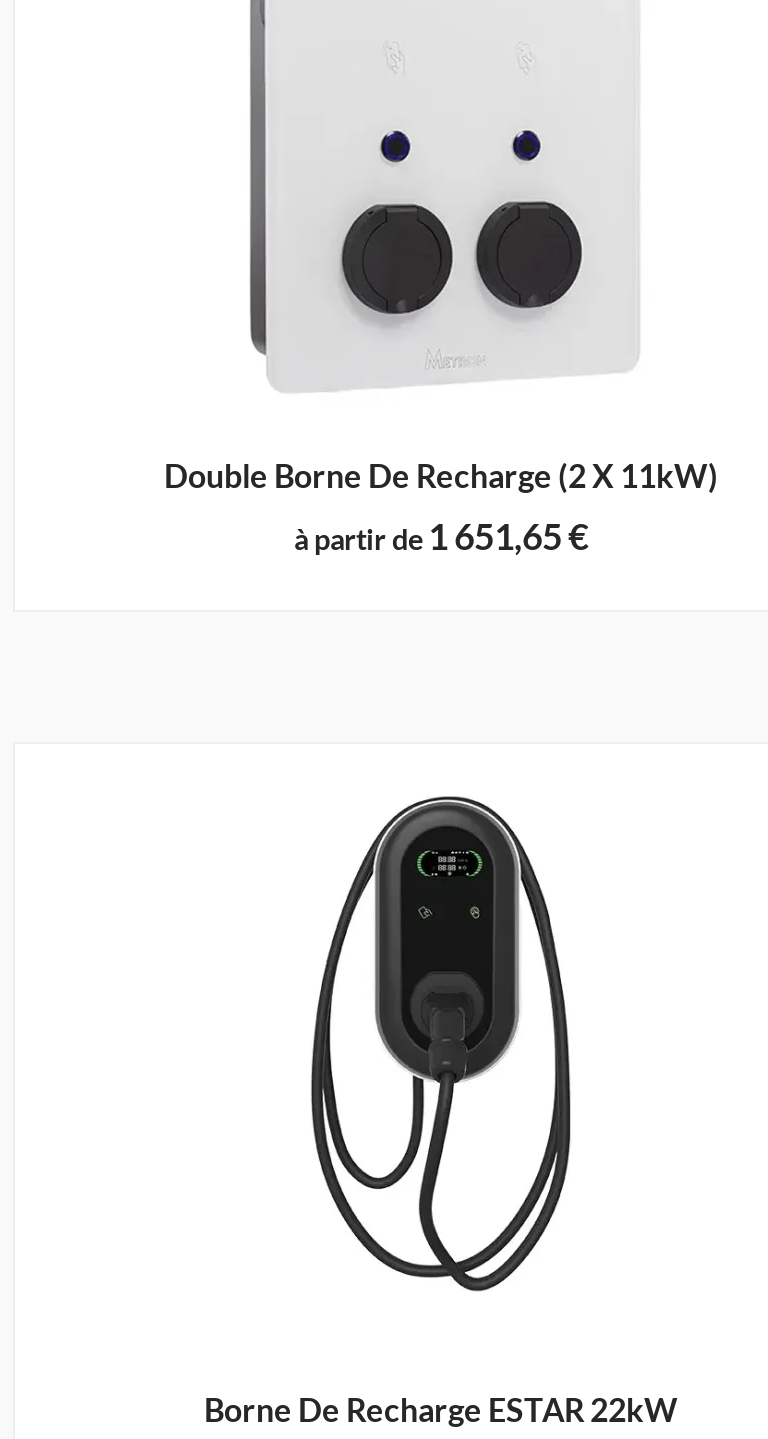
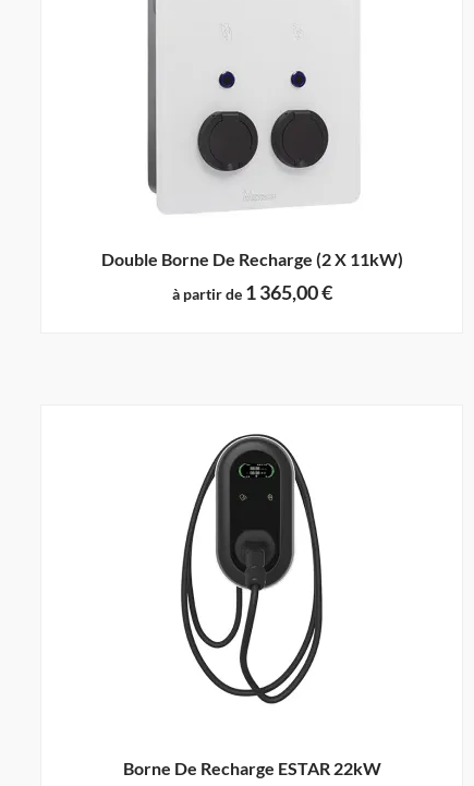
- à partir de 1 651,65 €
+ à partir de 1 365,00 €
